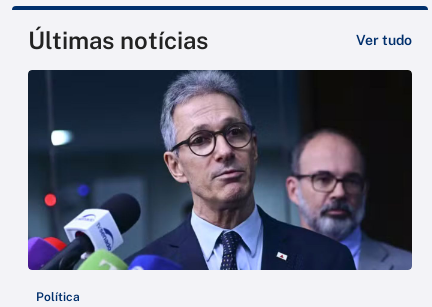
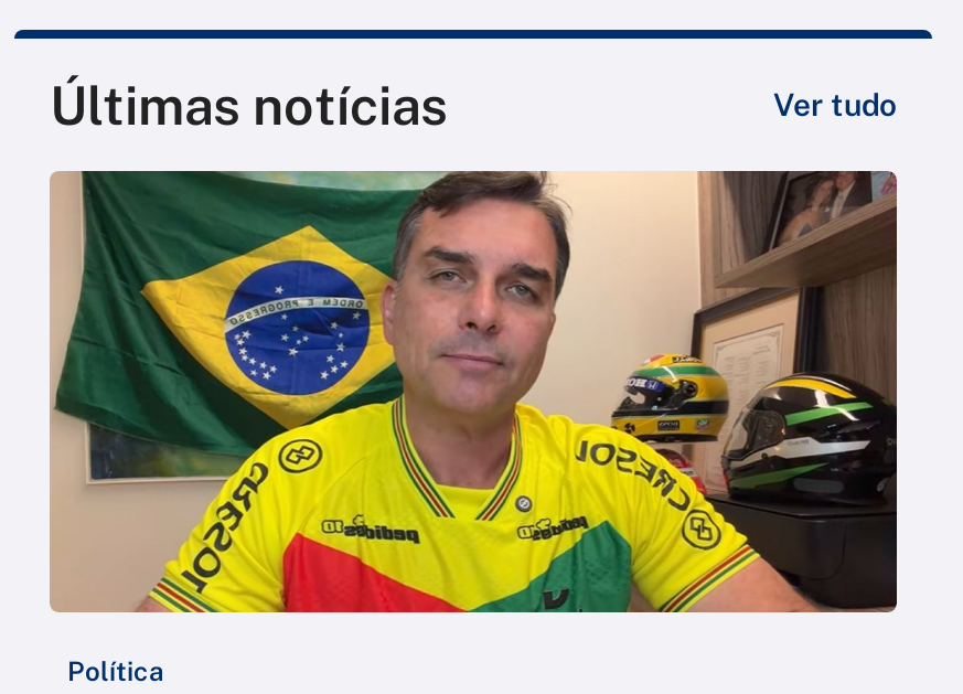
- [image]
+ [image]
